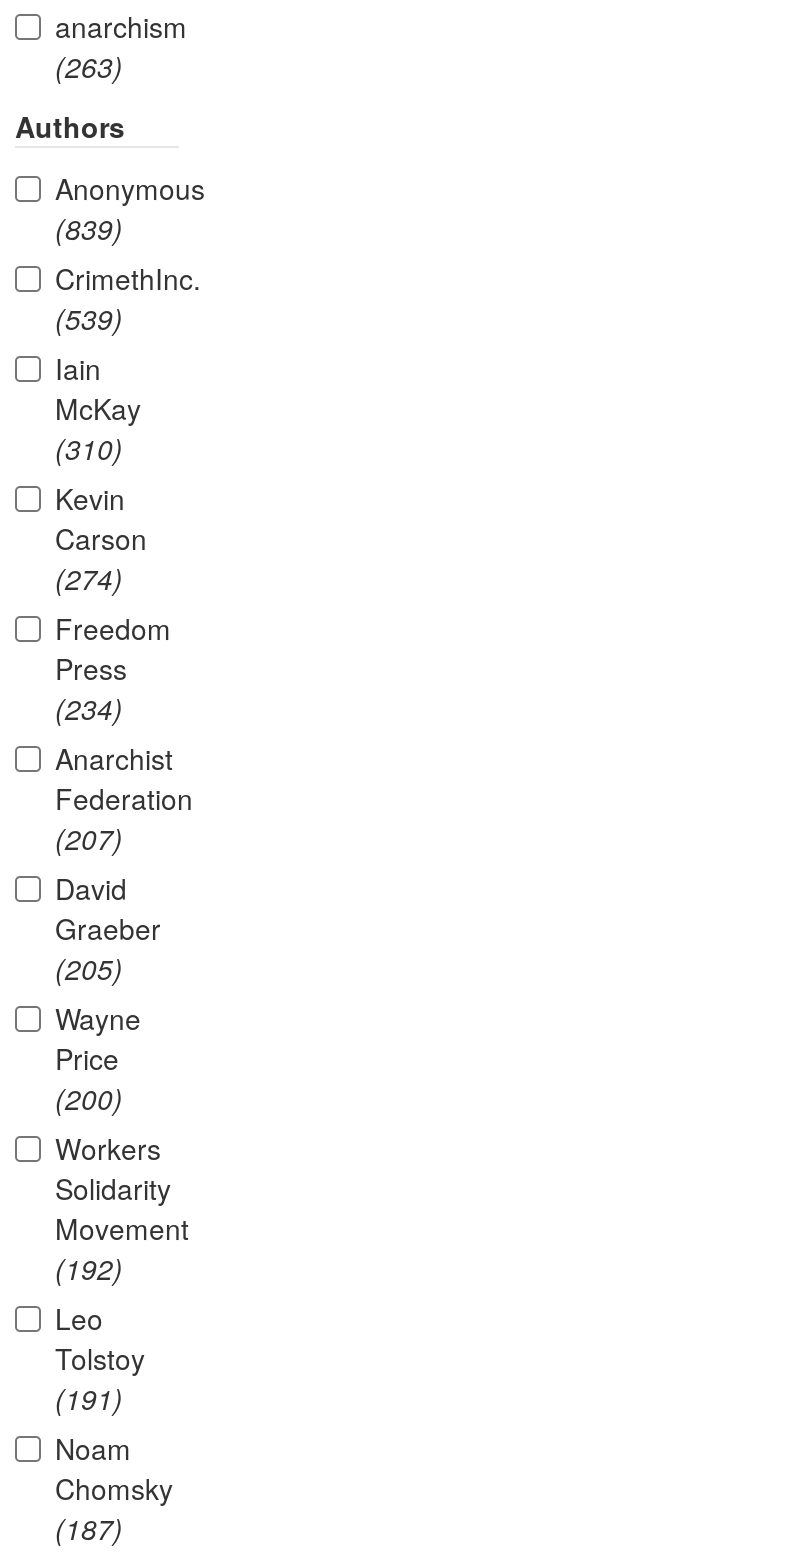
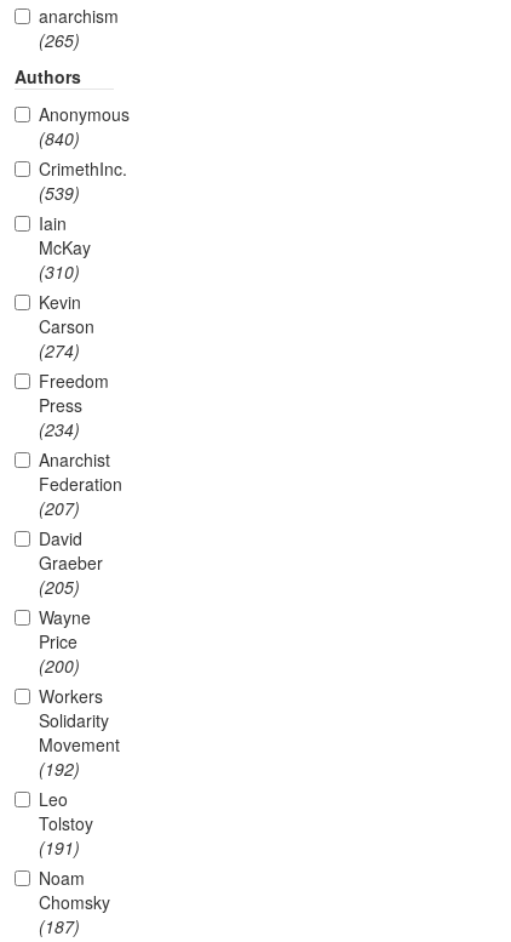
- (263)
+ (265)

- (839)
+ (840)
